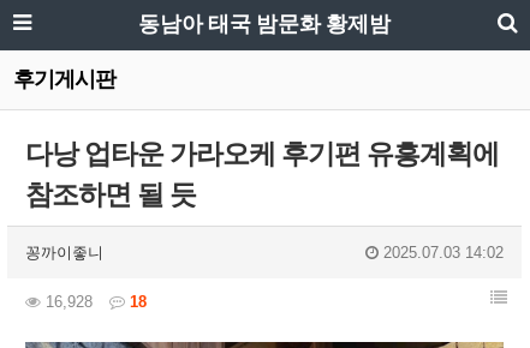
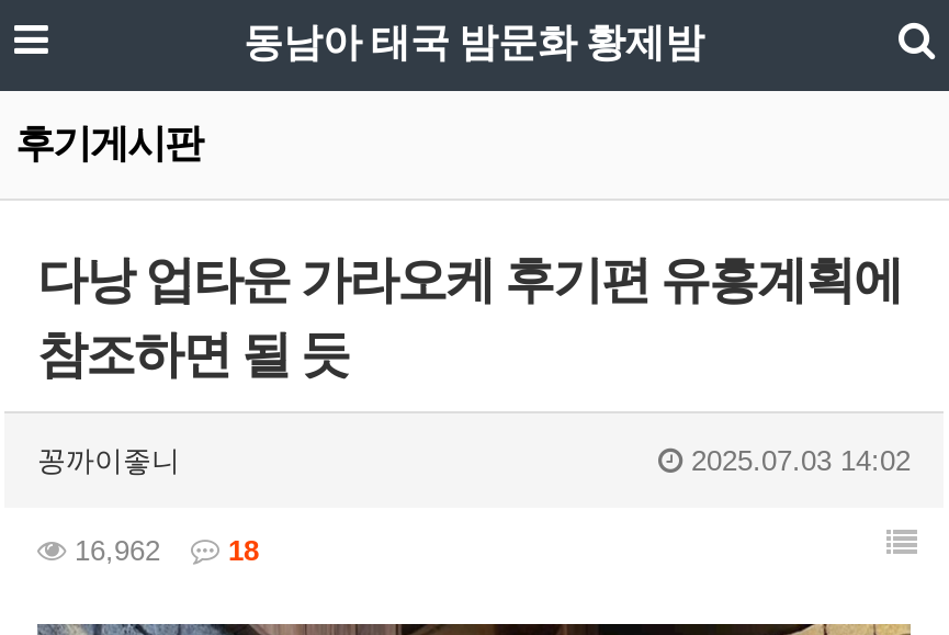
- 16,928
+ 16,962
